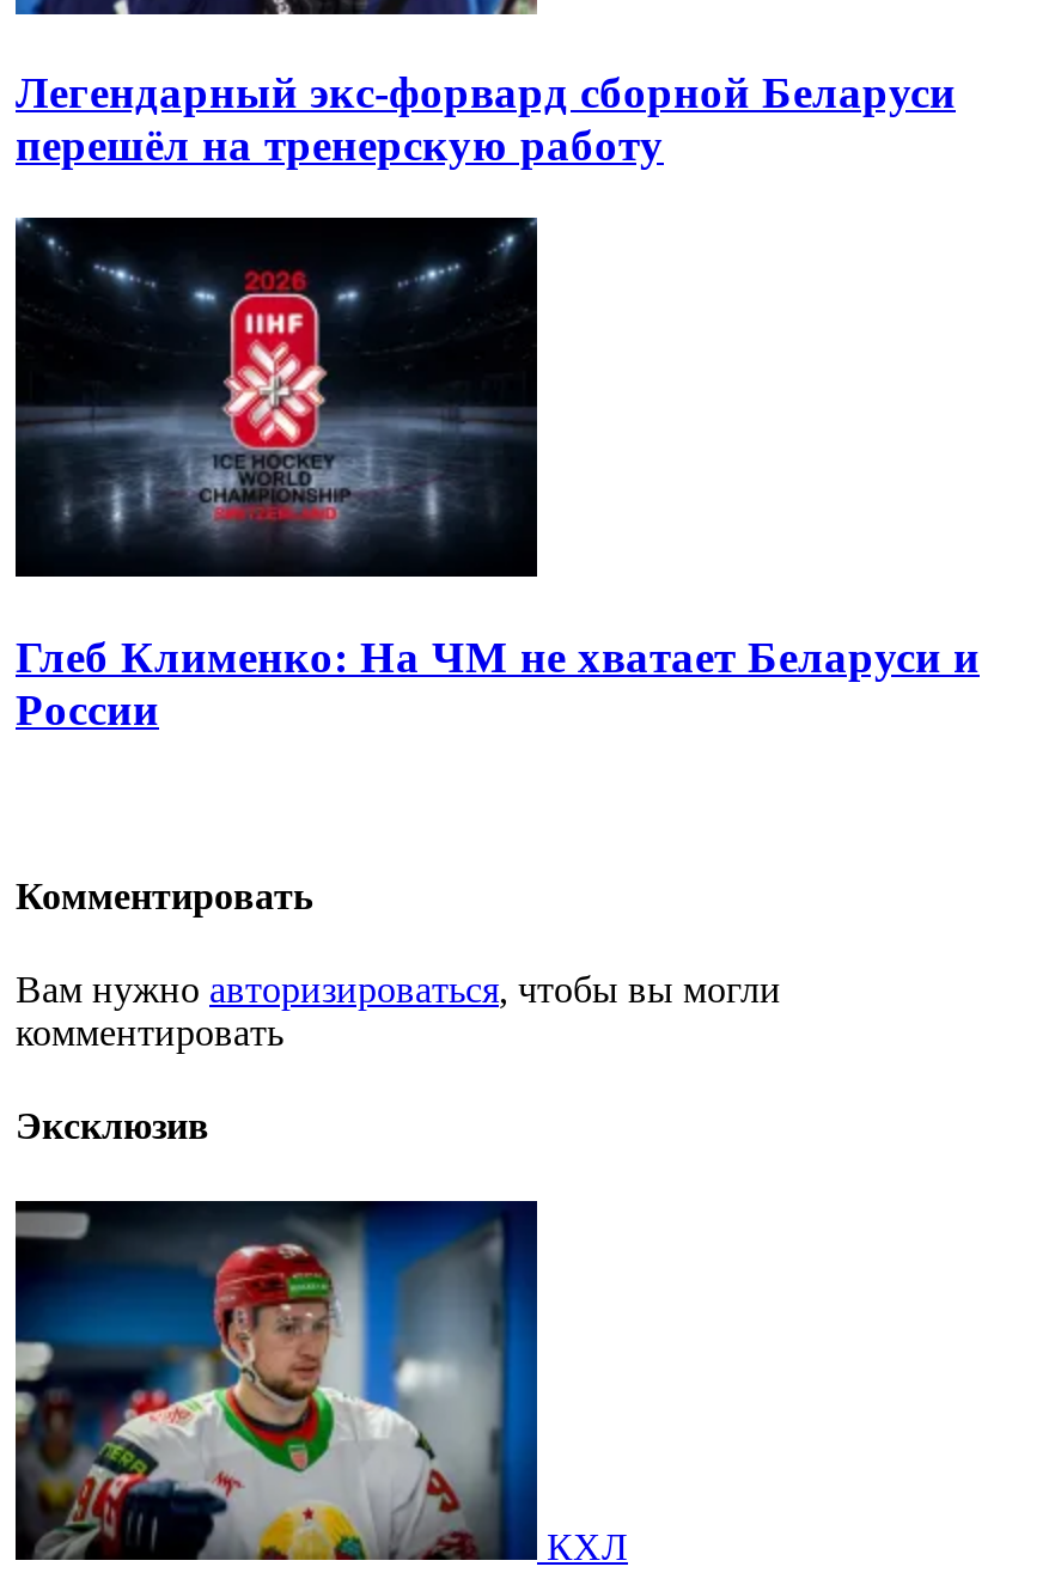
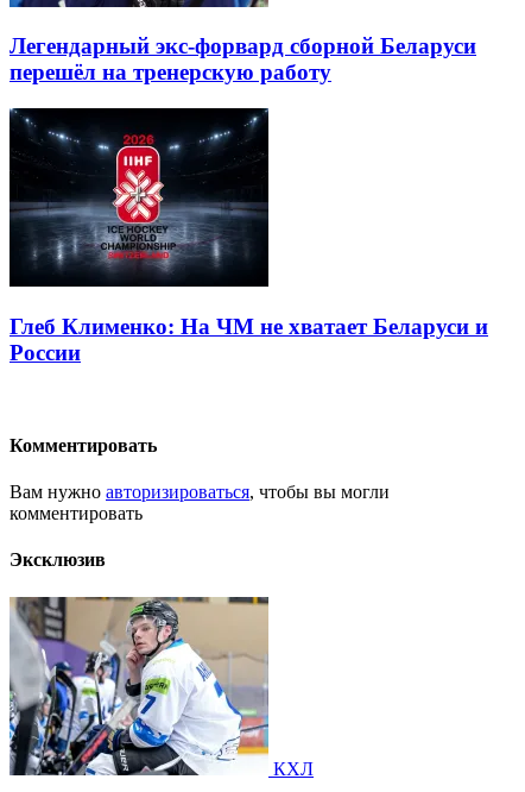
- [image]
+ [image]
